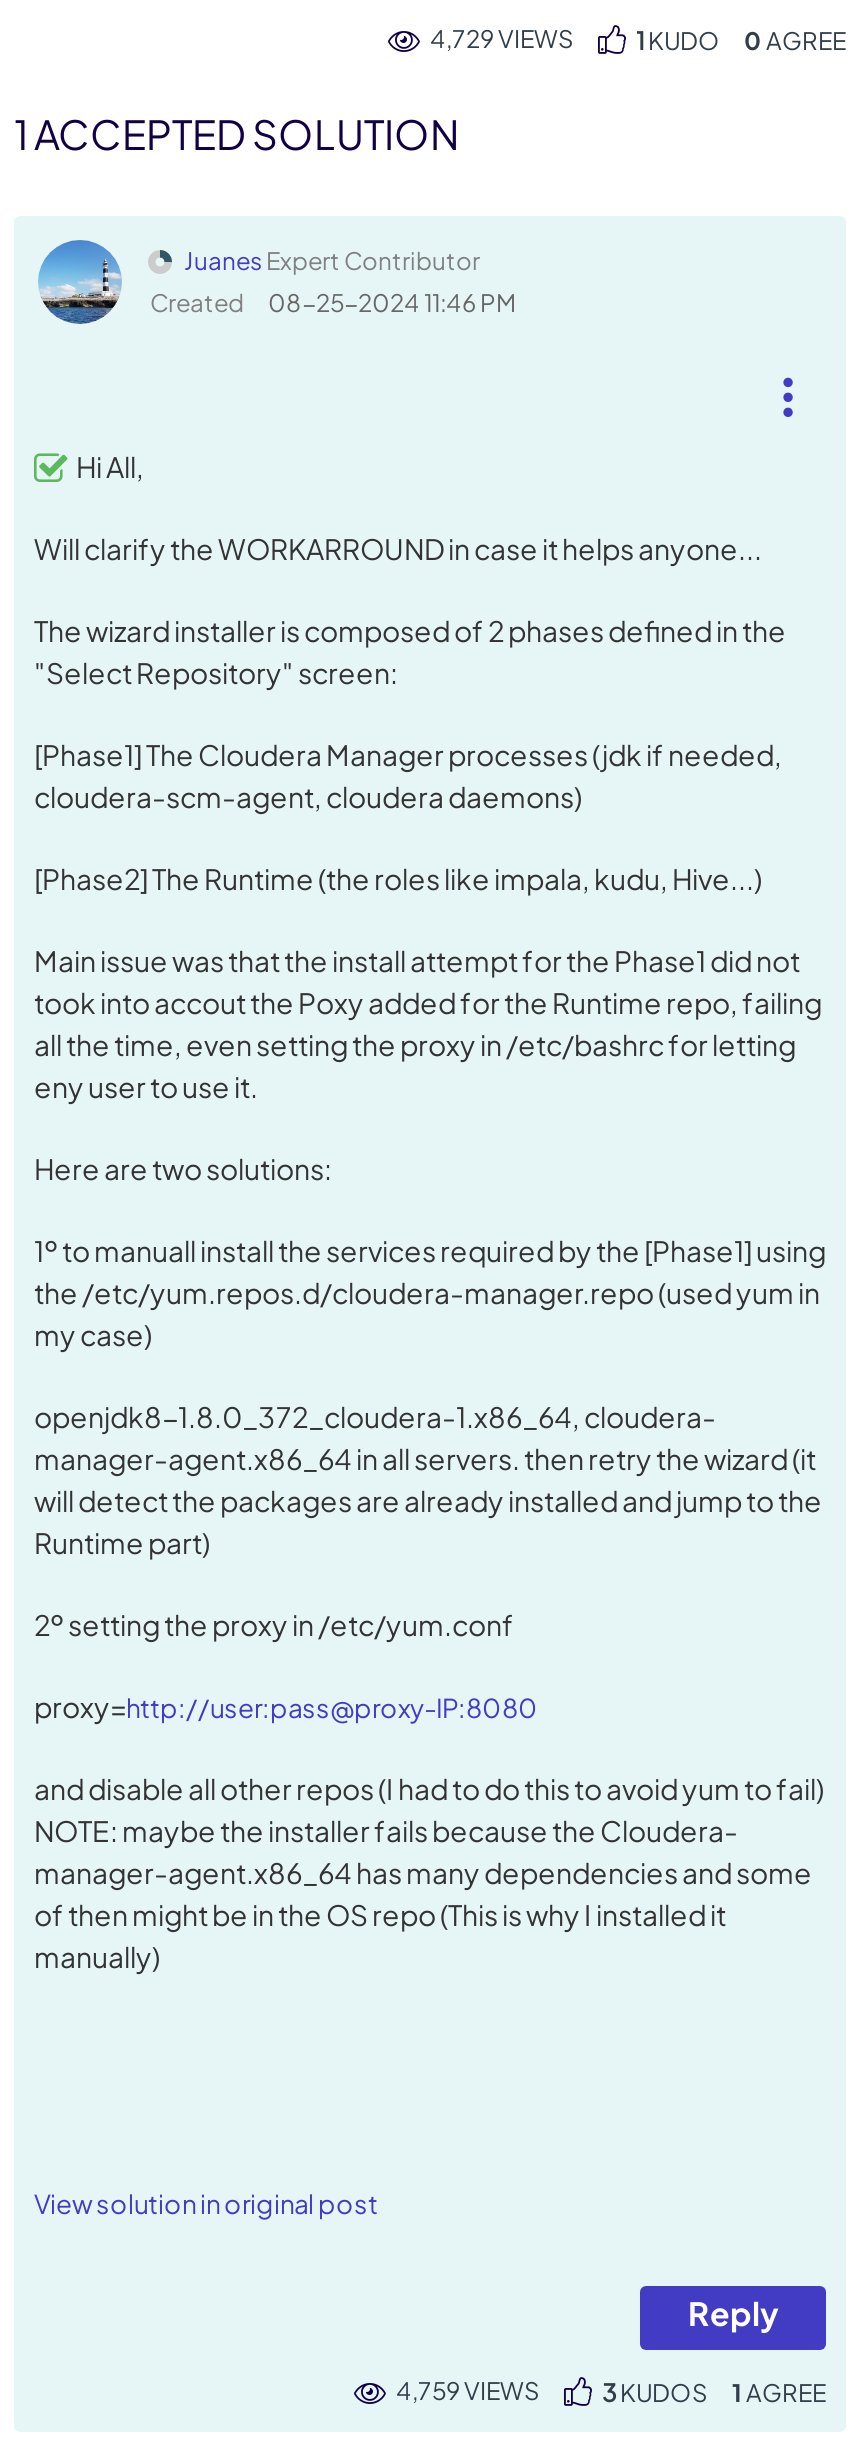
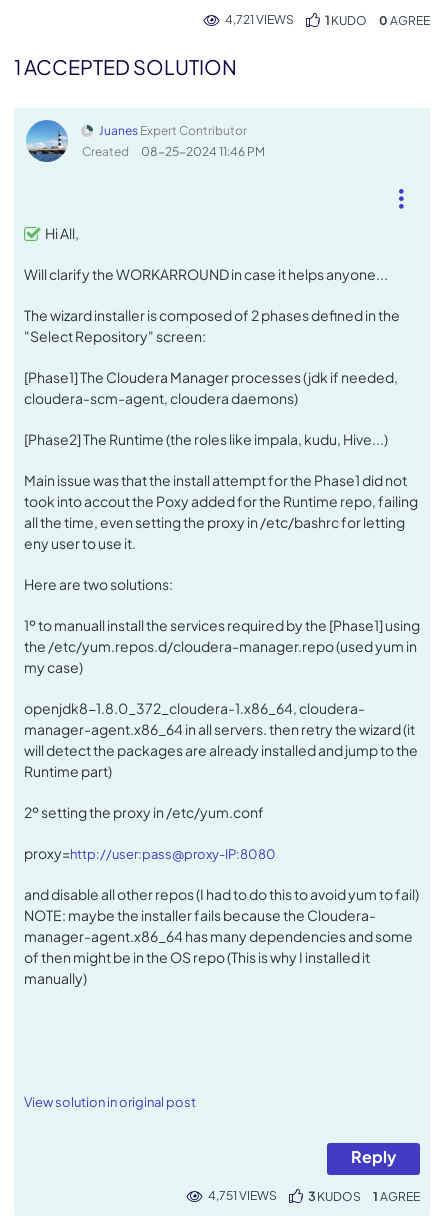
- 4,729 VIEWS
+ 4,721 VIEWS

- 4,759 VIEWS
+ 4,751 VIEWS
